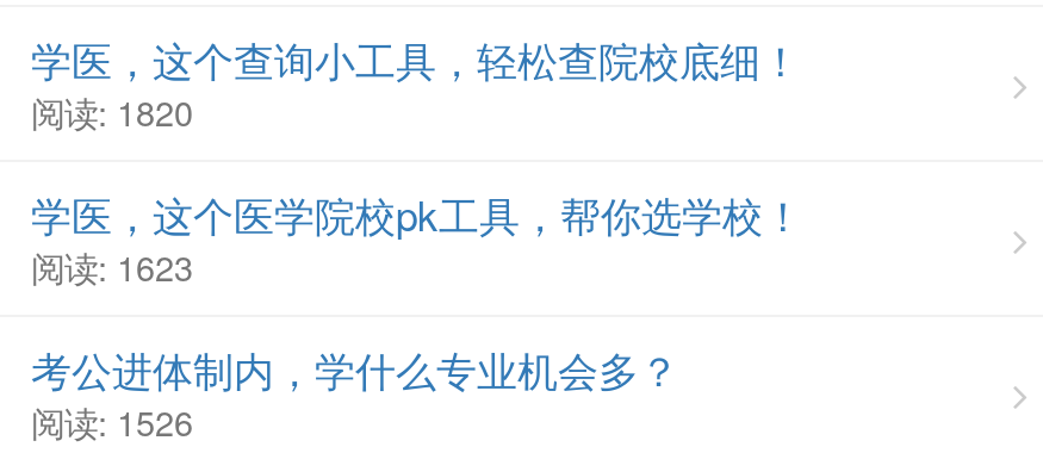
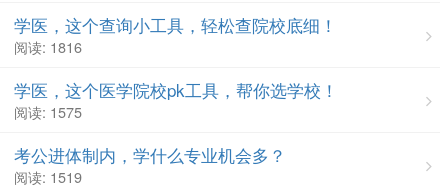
- 阅读: 1820
+ 阅读: 1816

- 阅读: 1623
+ 阅读: 1575

- 阅读: 1526
+ 阅读: 1519
